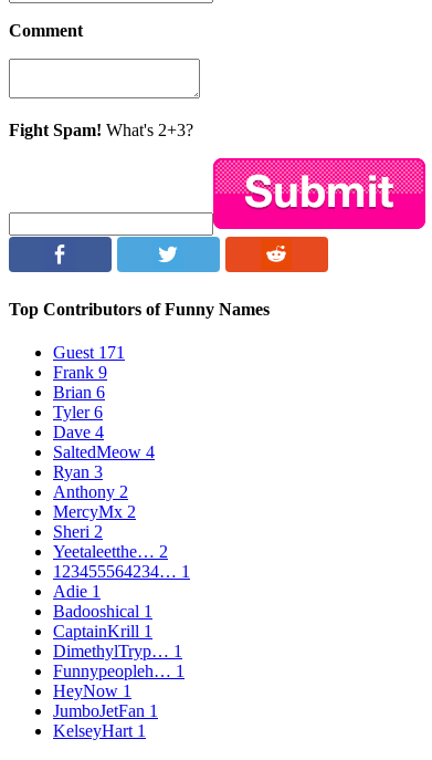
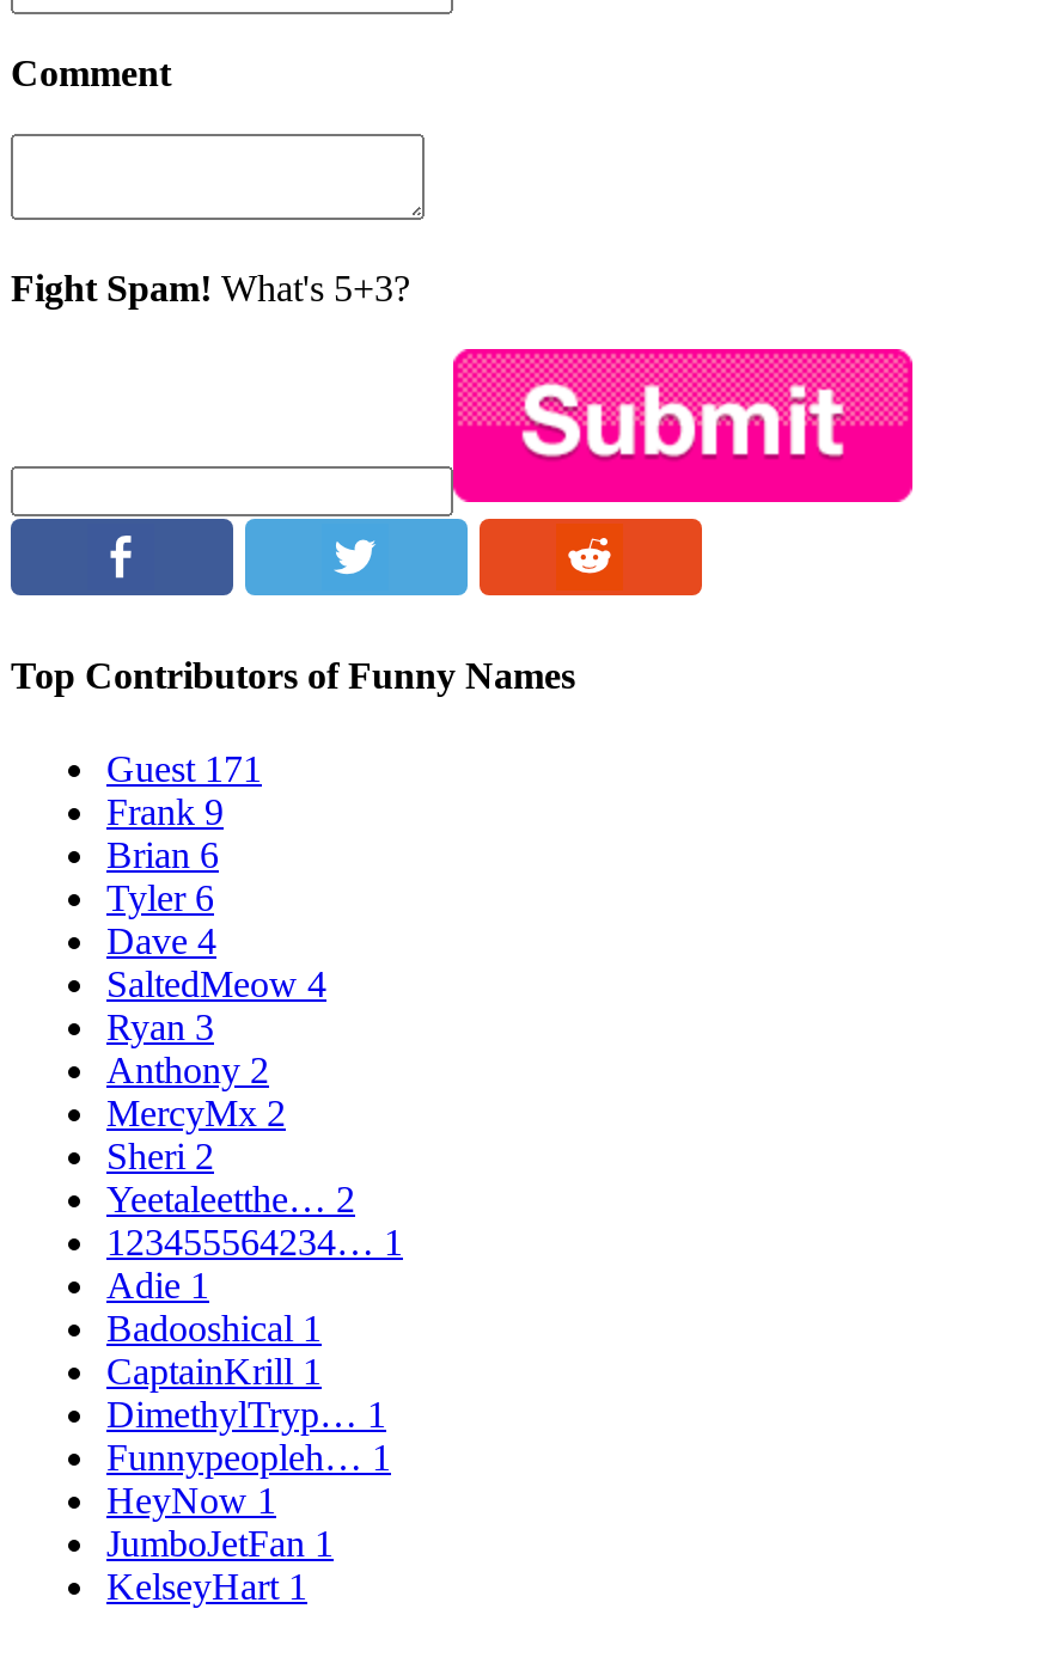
- Fight Spam! What's 2+3?
+ Fight Spam! What's 5+3?
